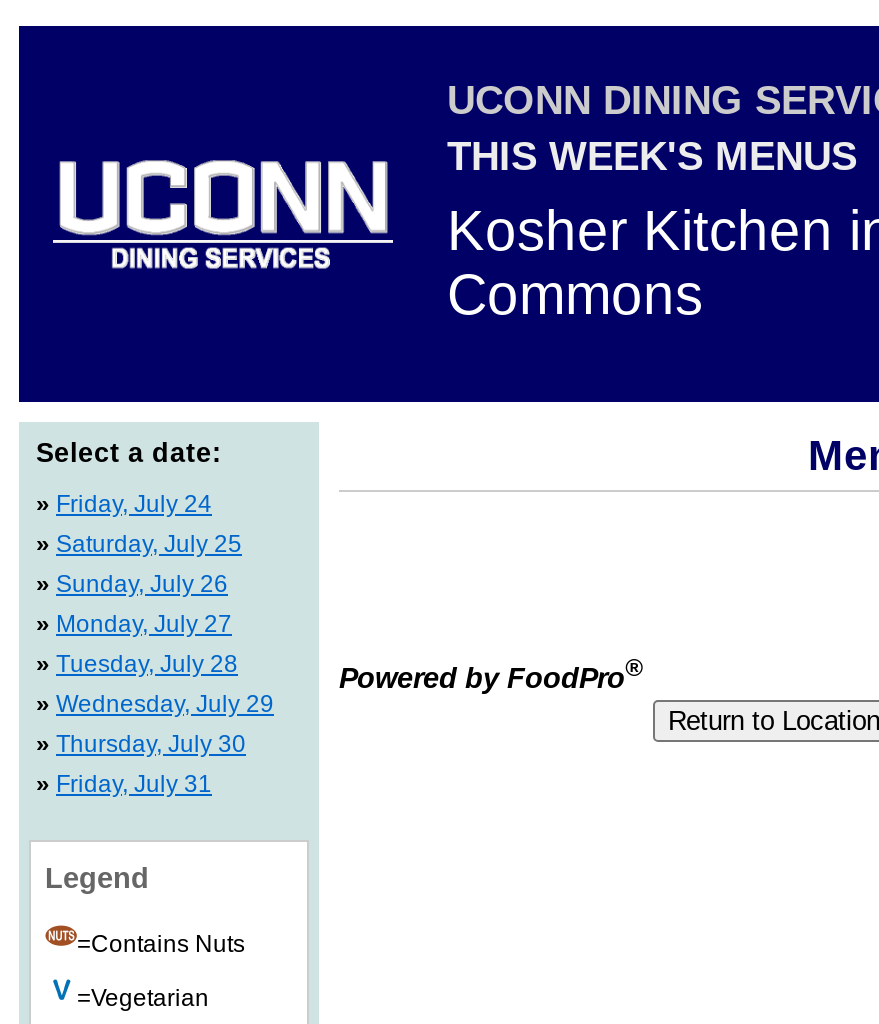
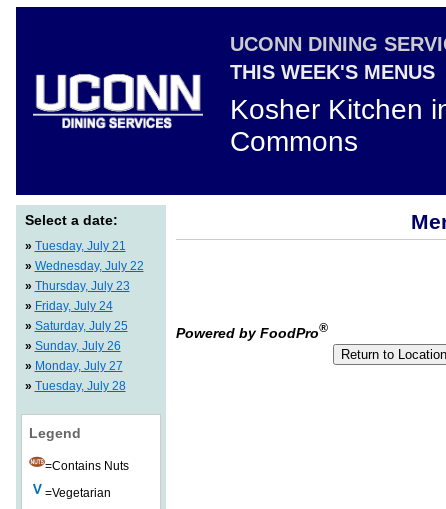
+ » Tuesday, July 21
+ » Wednesday, July 22
+ » Thursday, July 23

moved down: » Friday, July 24 | » Saturday, July 25 | » Sunday, July 26 | » Monday, July 27 | » Tuesday, July 28

- » Wednesday, July 29
- » Thursday, July 30
- » Friday, July 31
